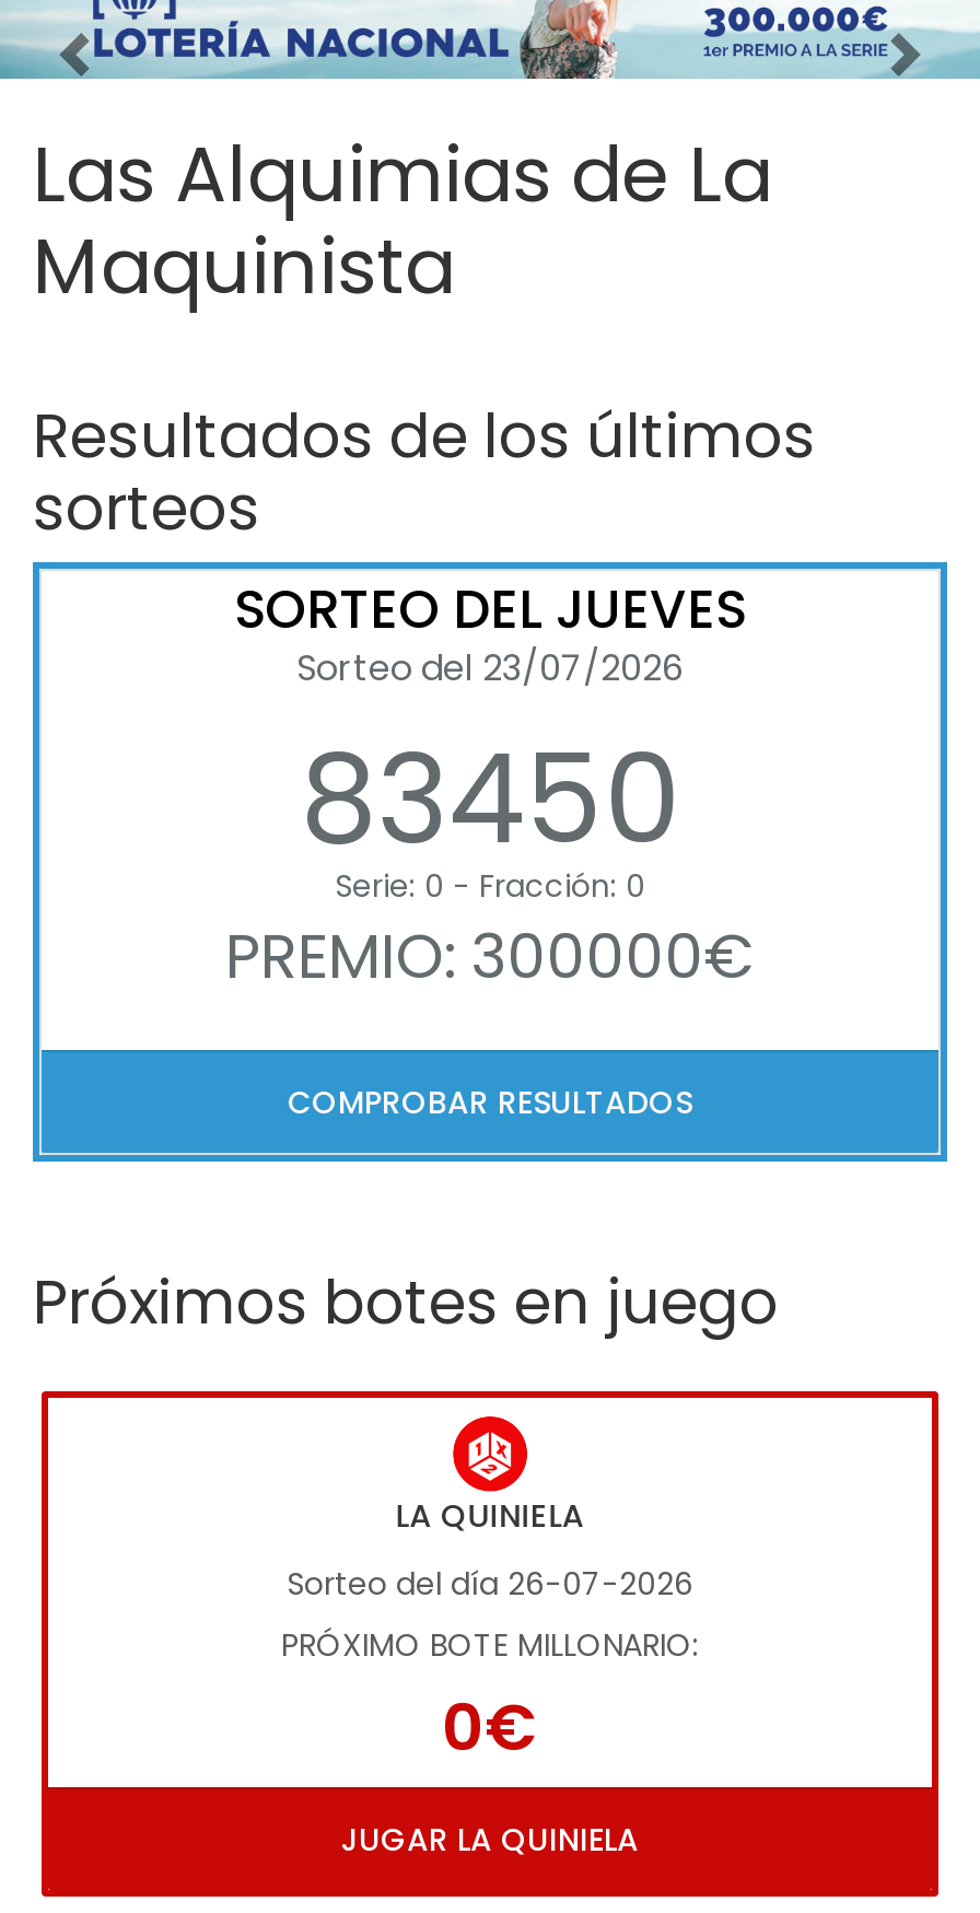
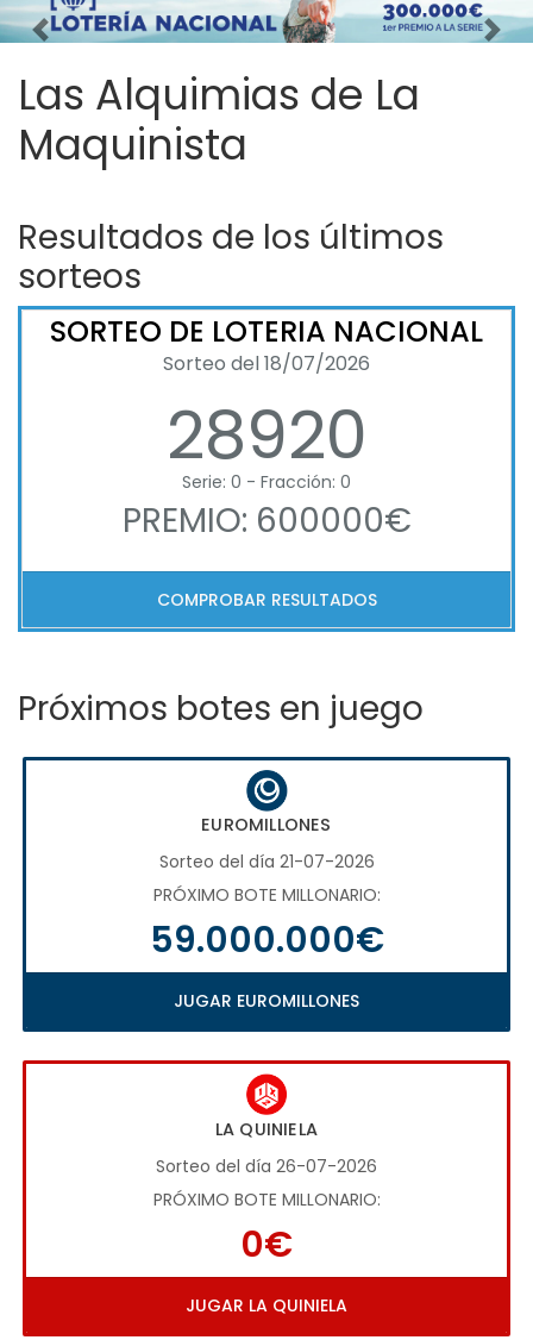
- SORTEO DEL JUEVES
- Sorteo del 23/07/2026
- 83450
+ SORTEO DE LOTERIA NACIONAL
+ Sorteo del 18/07/2026
+ 28920

- PREMIO: 300000€
+ PREMIO: 600000€

+ [image]
+ EUROMILLONES
+ Sorteo del día 21-07-2026
+ PRÓXIMO BOTE MILLONARIO:
+ 59.000.000€
+ JUGAR EUROMILLONES
